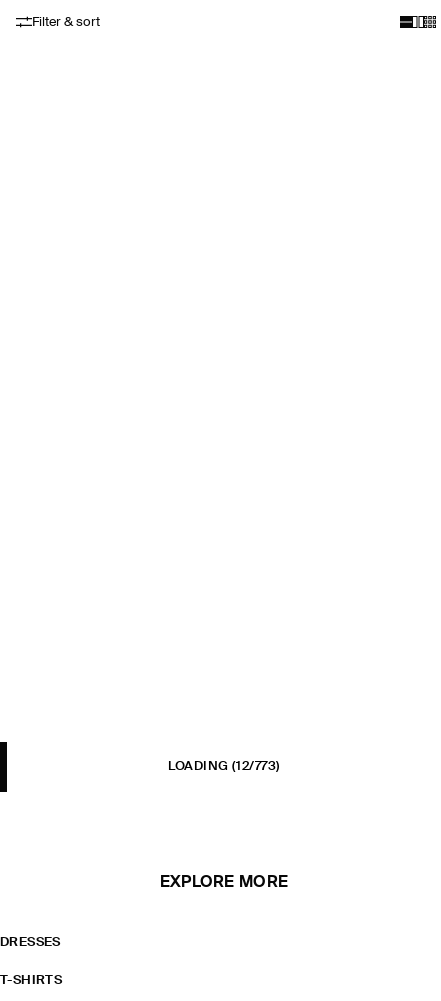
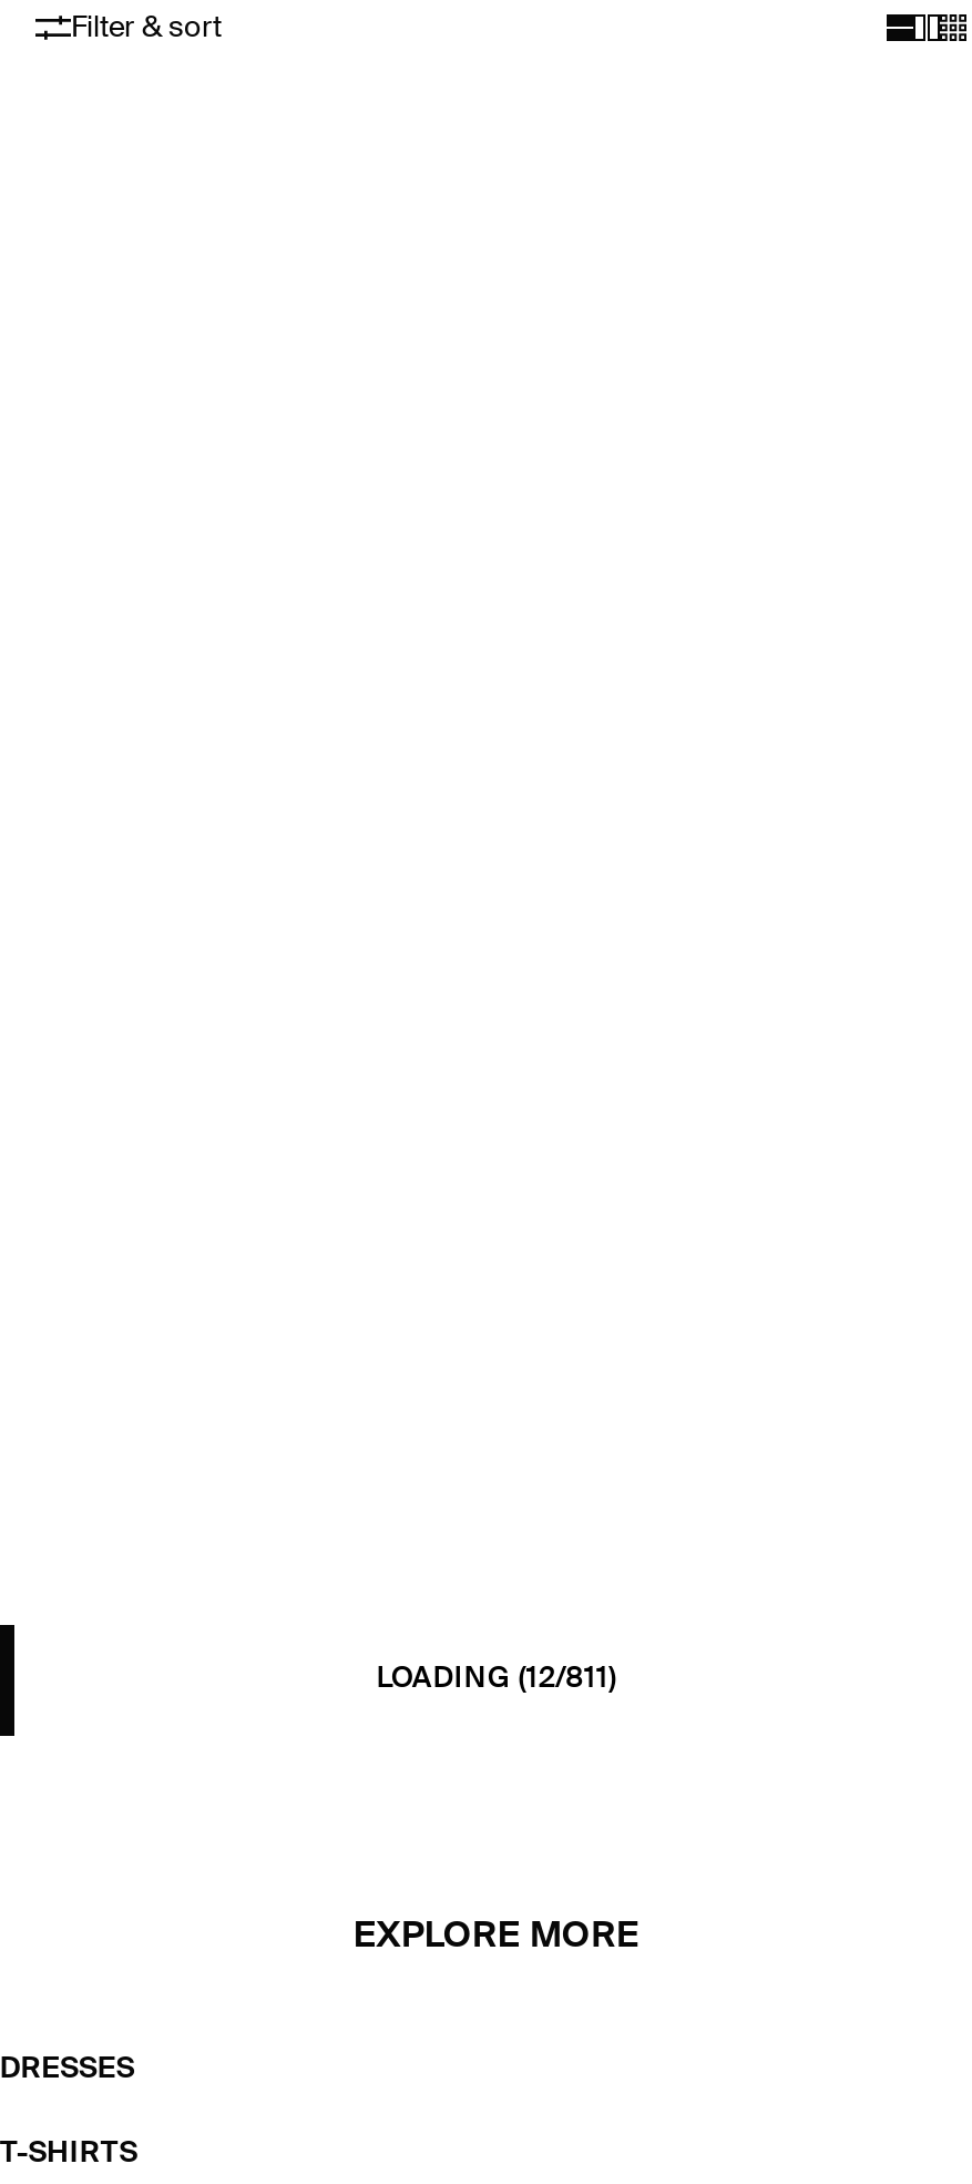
- LOADING (12/773)
+ LOADING (12/811)
